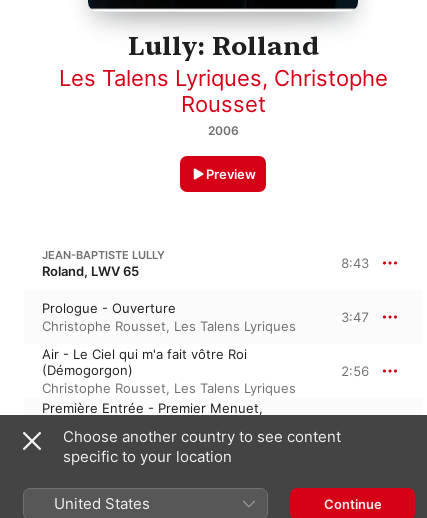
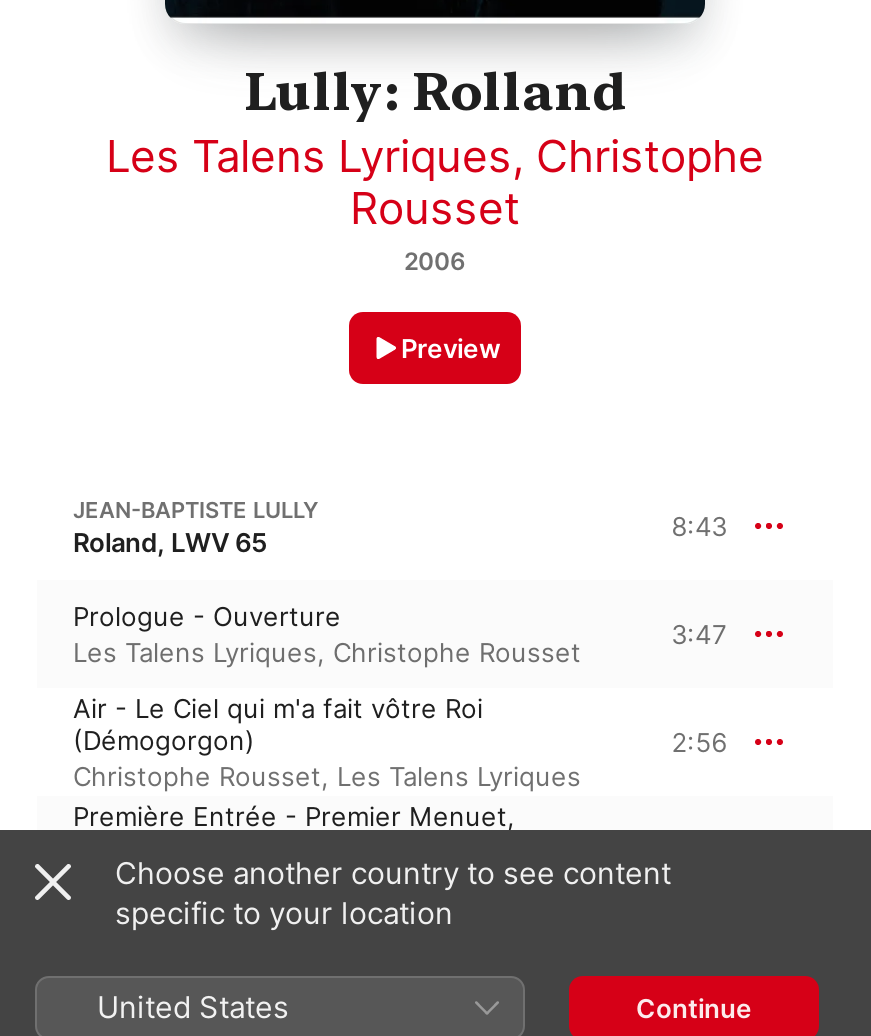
- Christophe Rousset, Les Talens Lyriques
+ Les Talens Lyriques, Christophe Rousset
